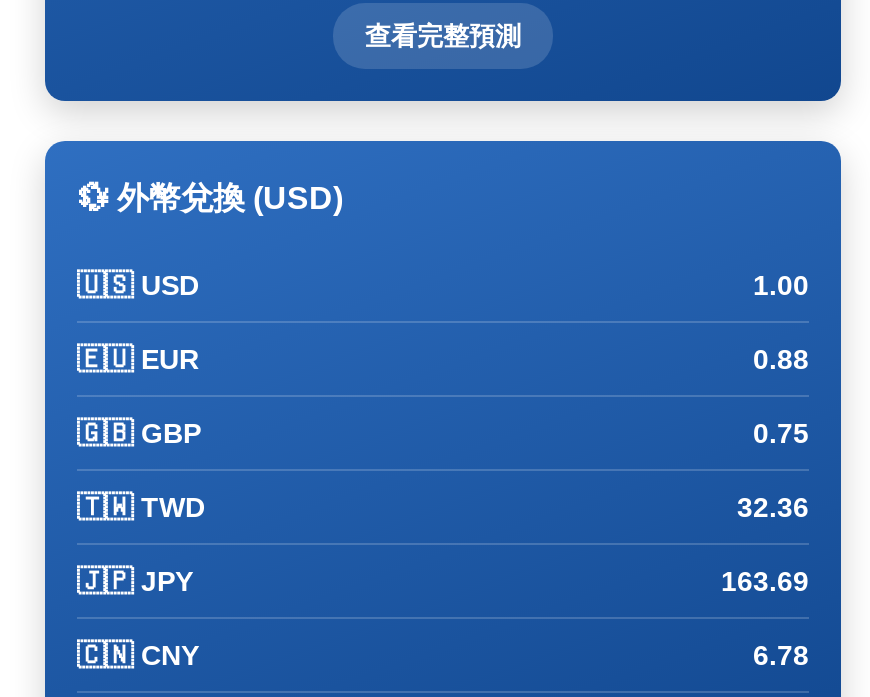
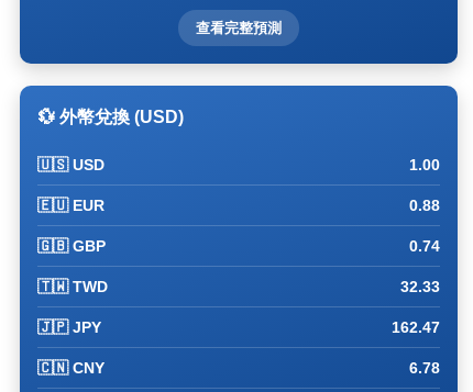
- 0.75
+ 0.74

- 32.36
+ 32.33

- 163.69
+ 162.47
